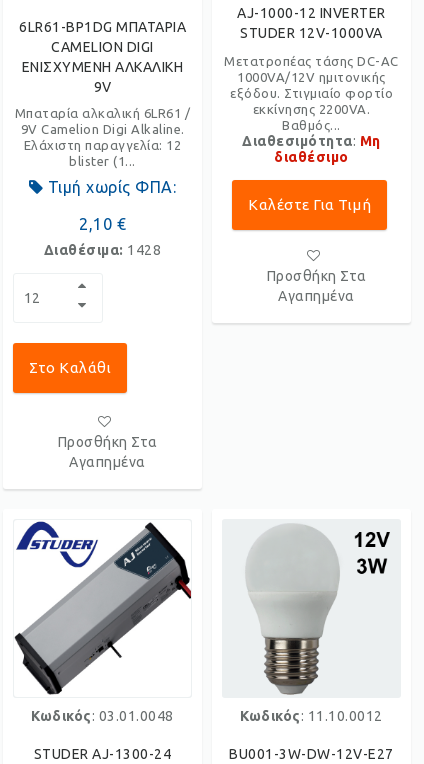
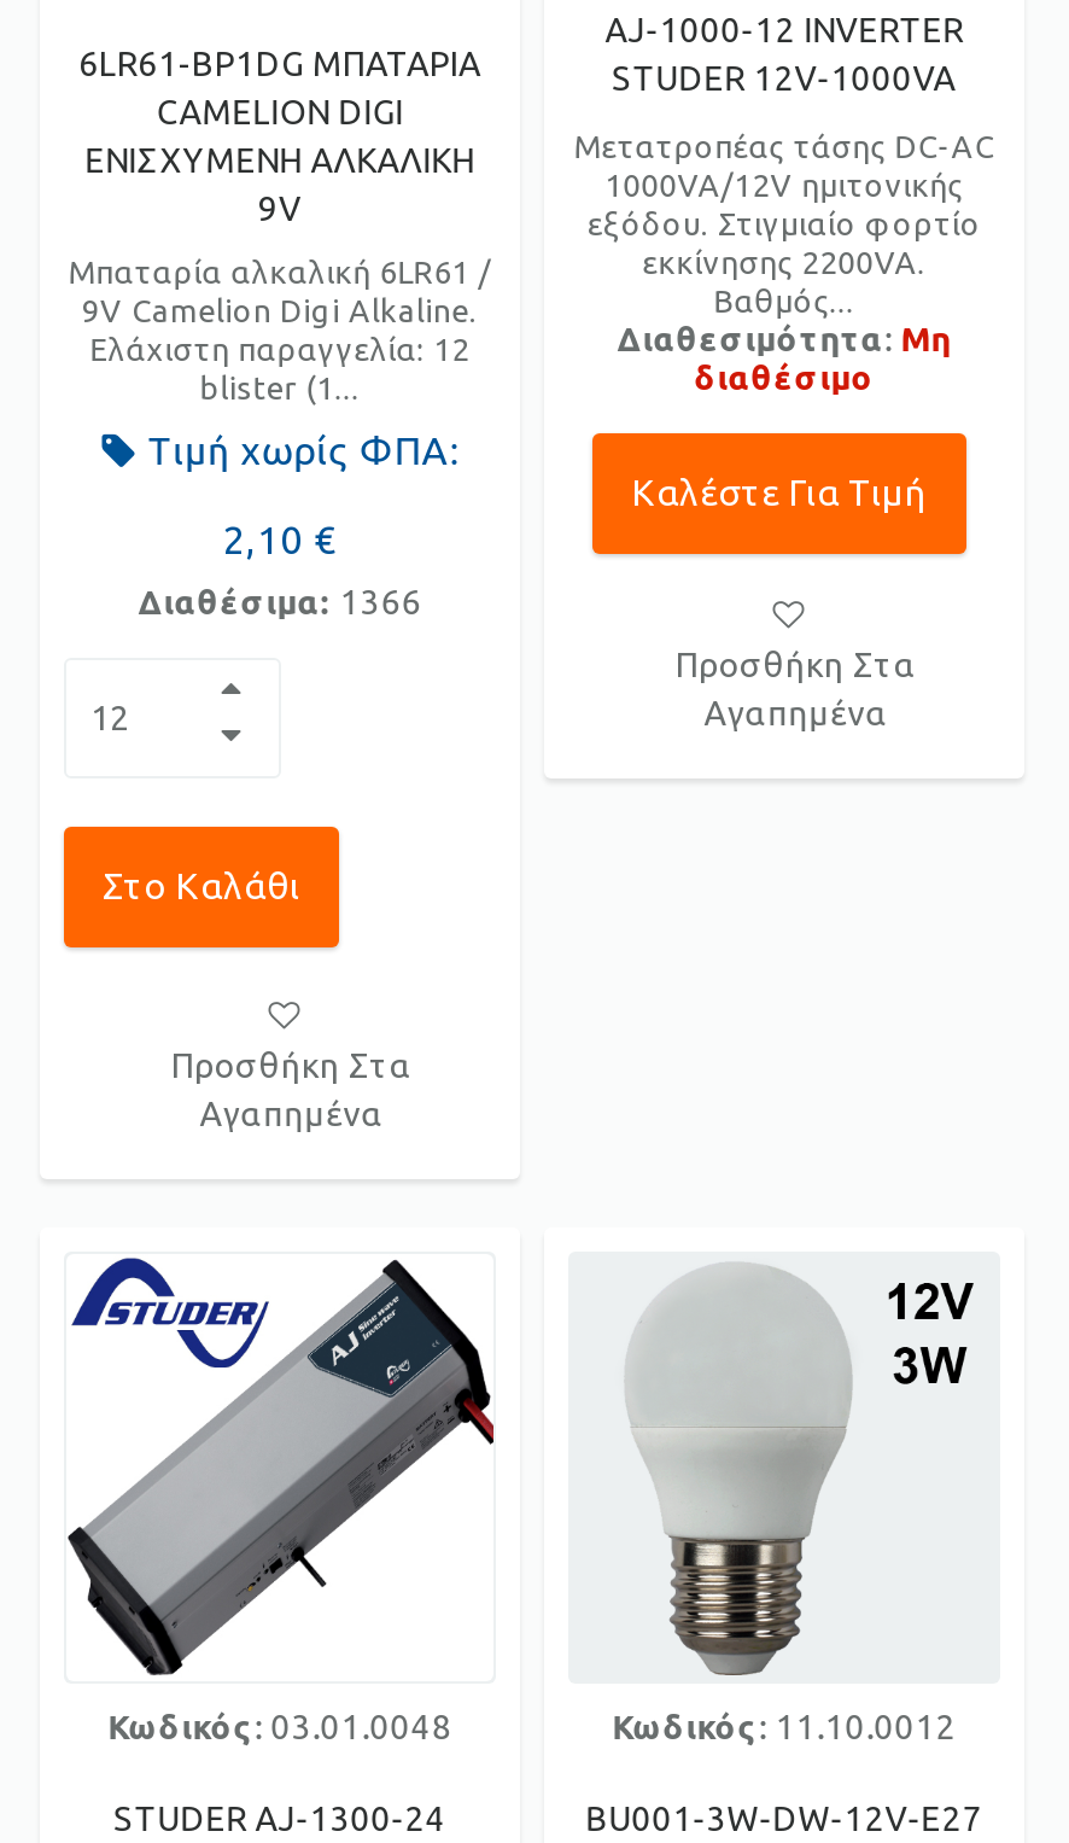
- Διαθέσιμα: 1428
+ Διαθέσιμα: 1366
